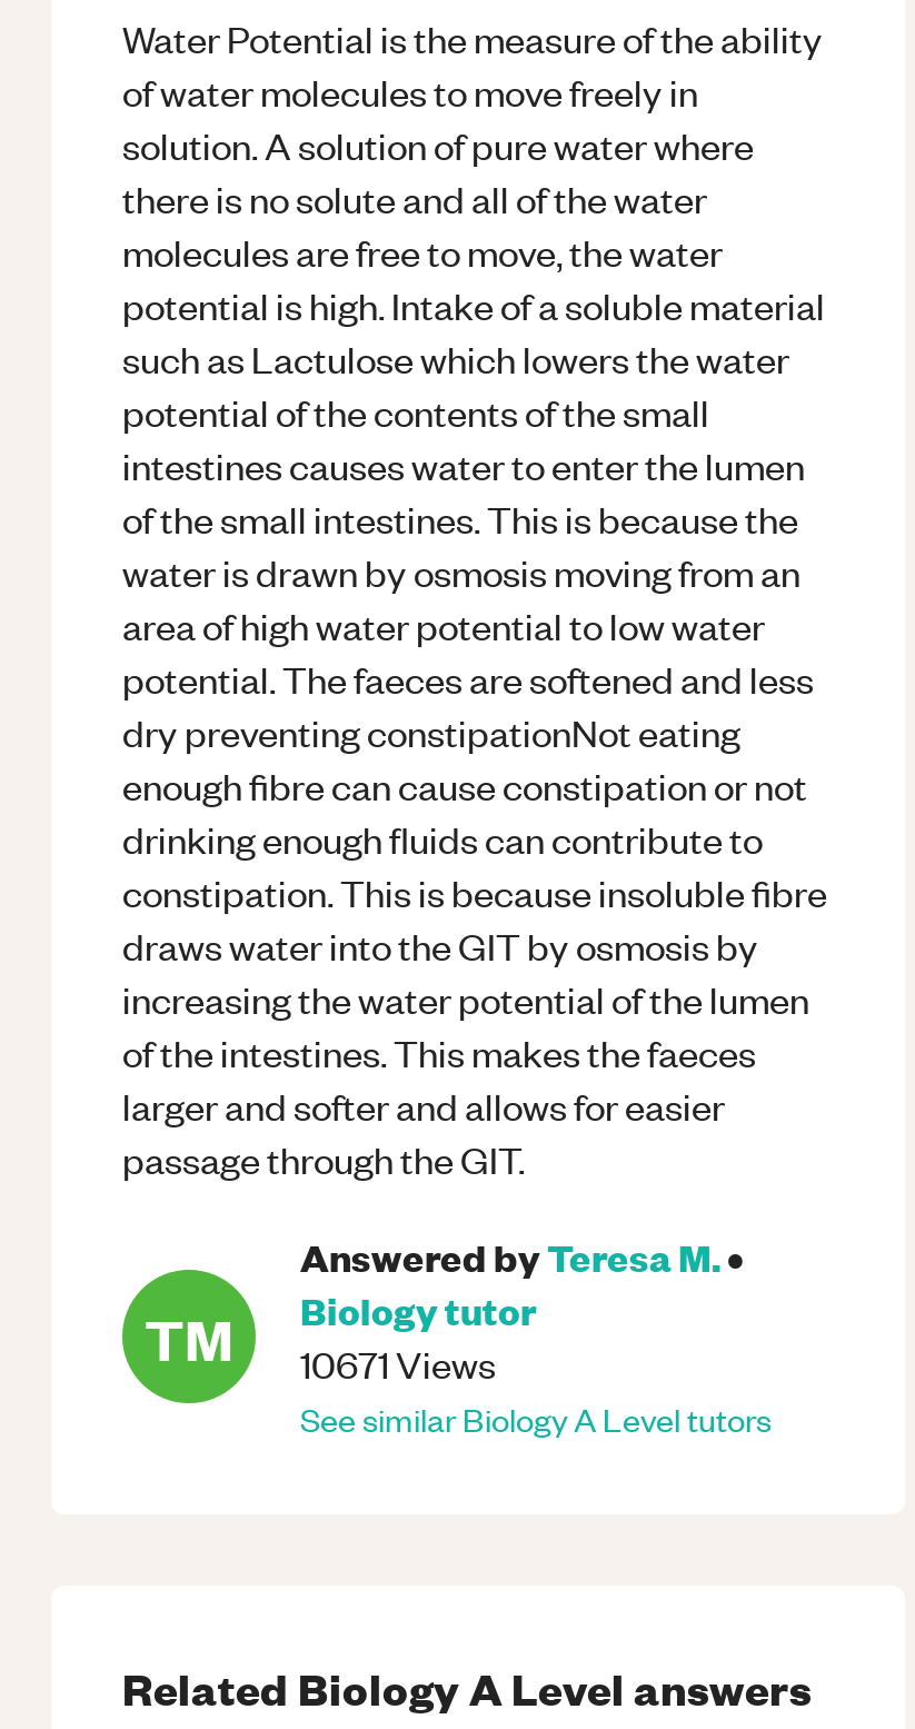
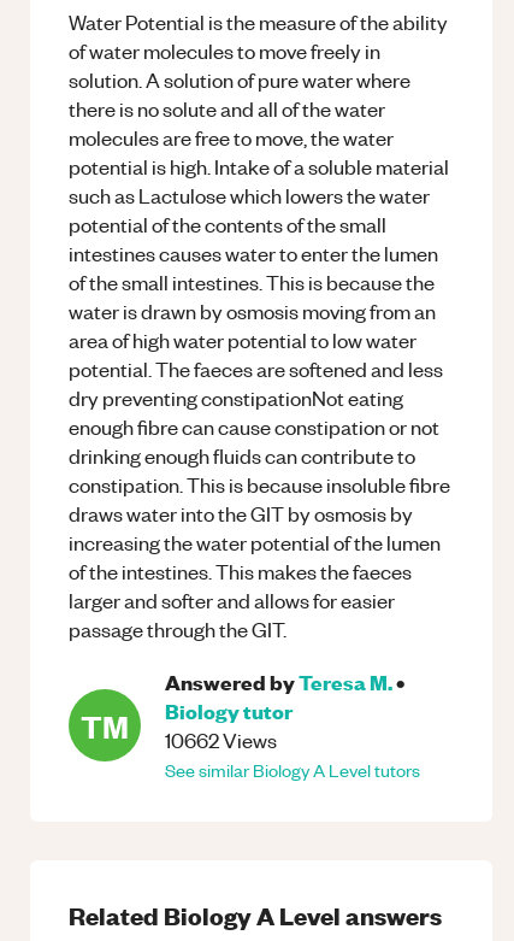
- TM 10671 Views Biologytutor
+ TM 10662 Views Biologytutor
